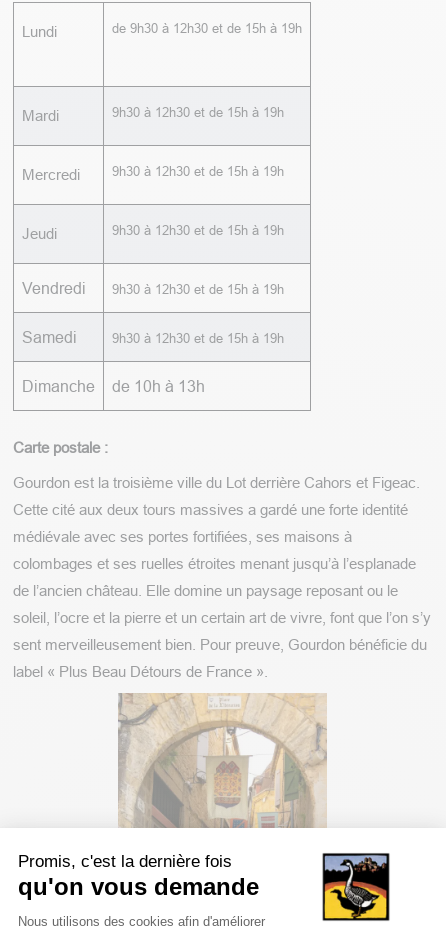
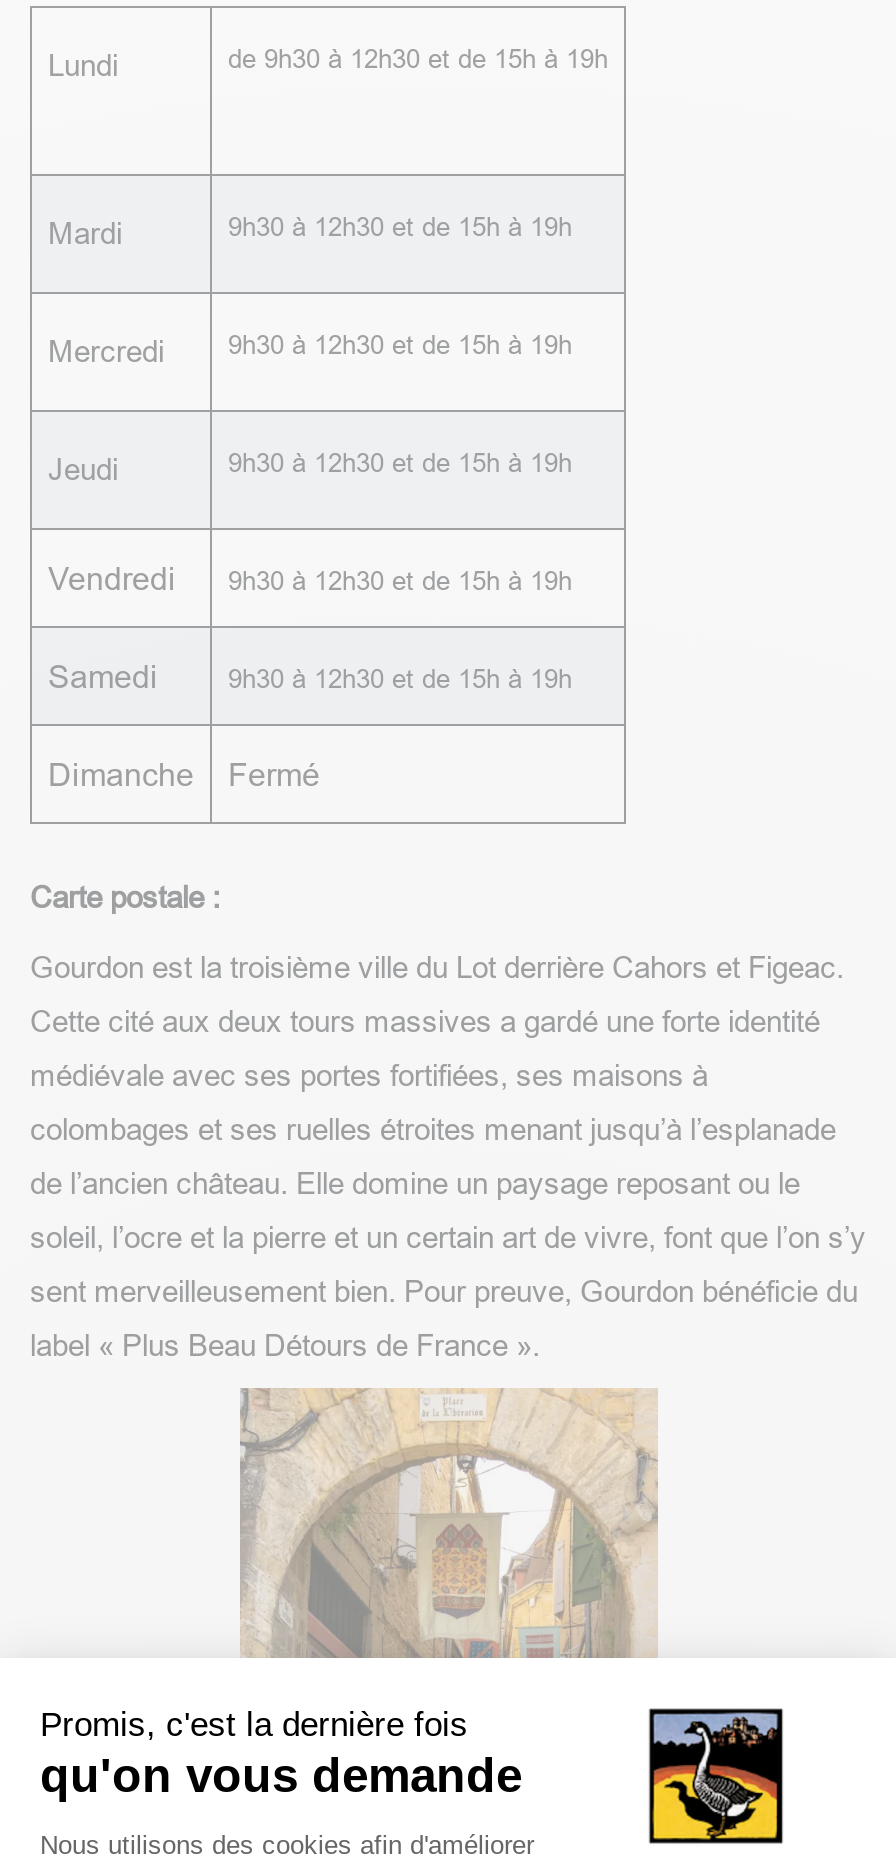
- de 10h à 13h
+ Fermé
